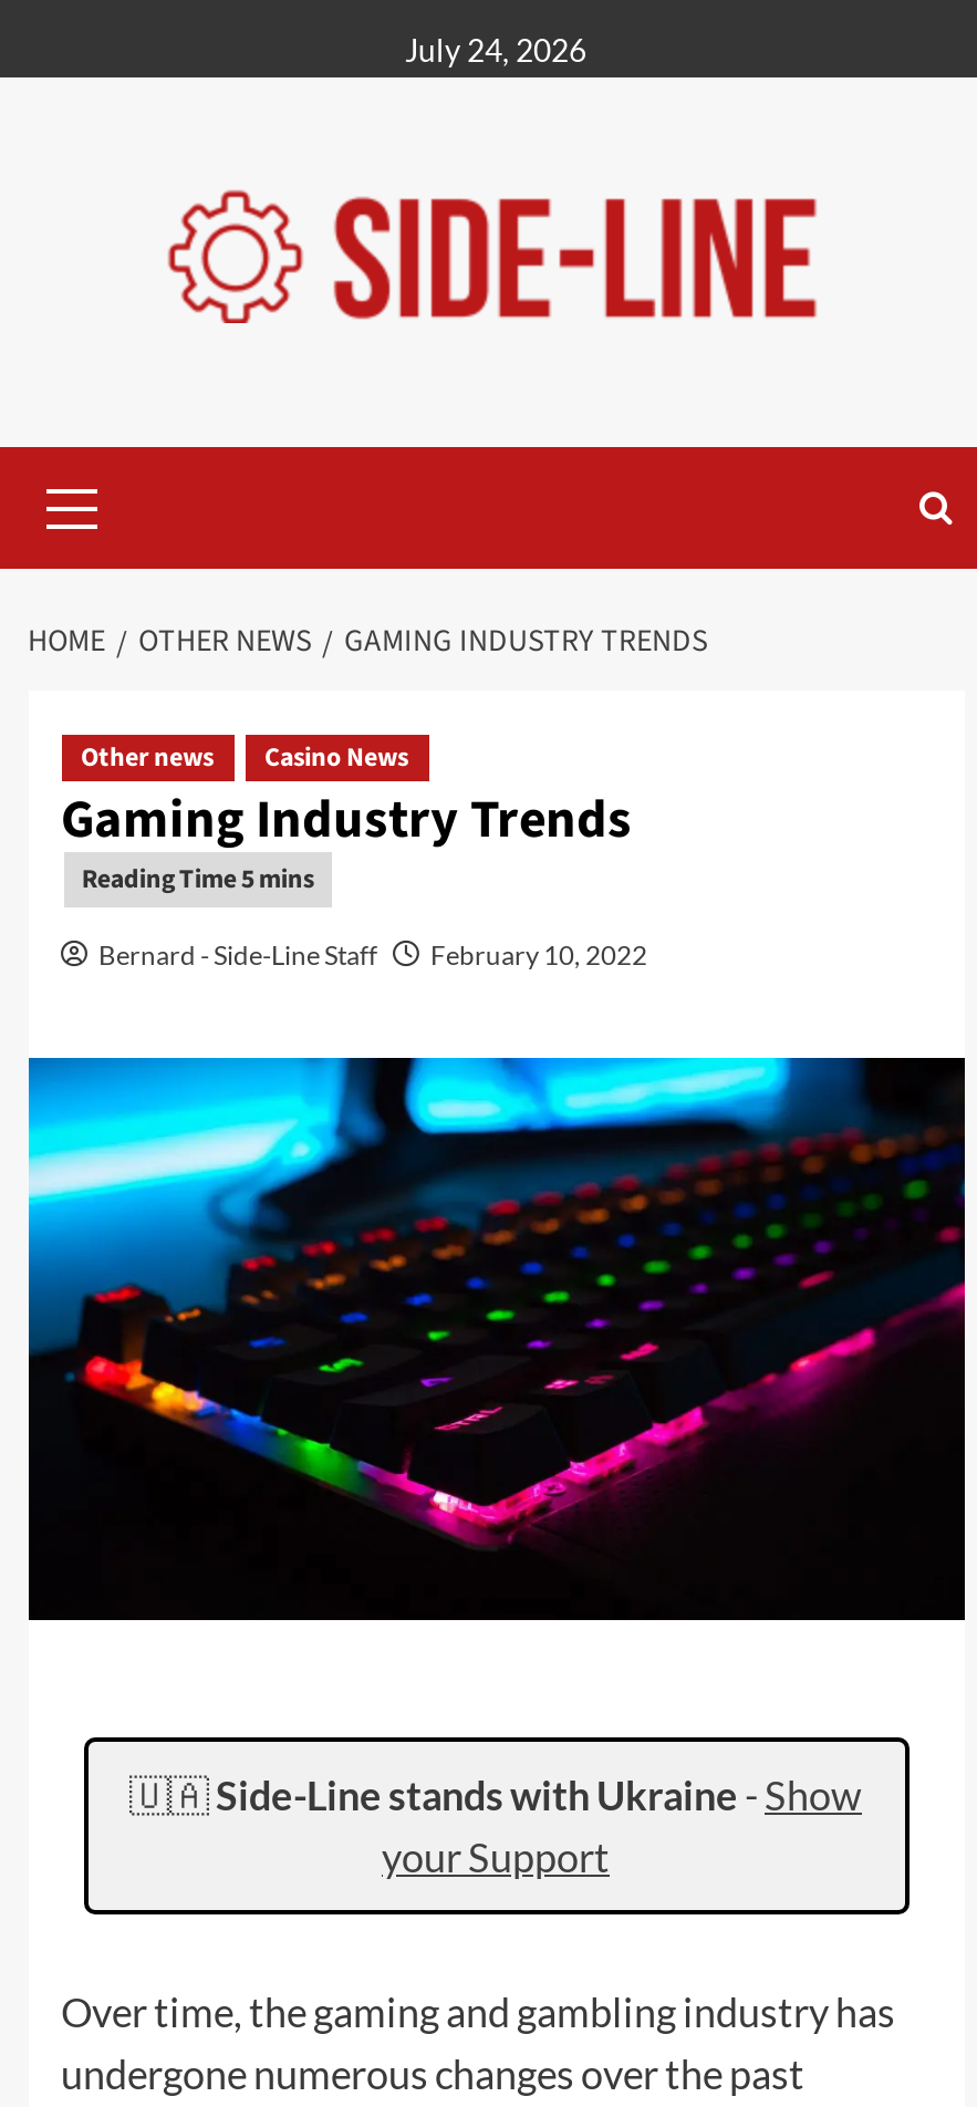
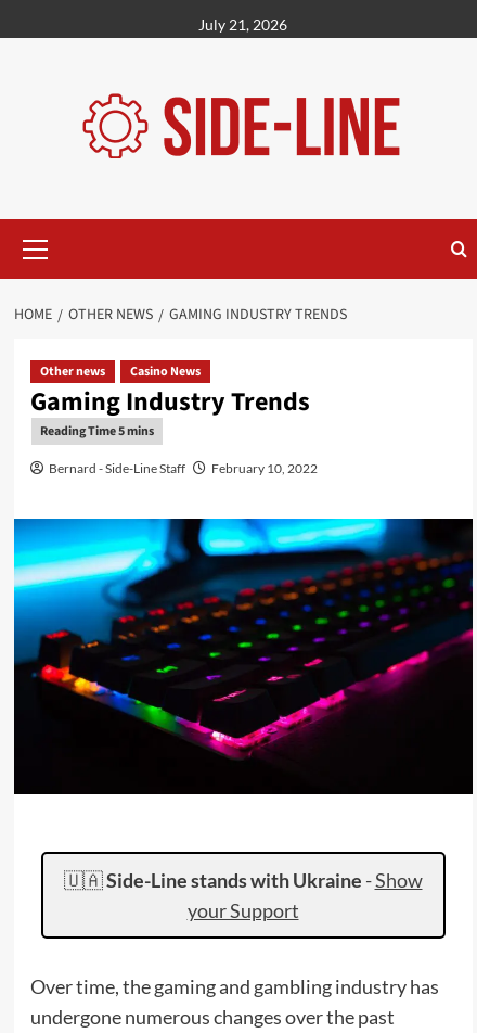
- July 24, 2026
+ July 21, 2026
